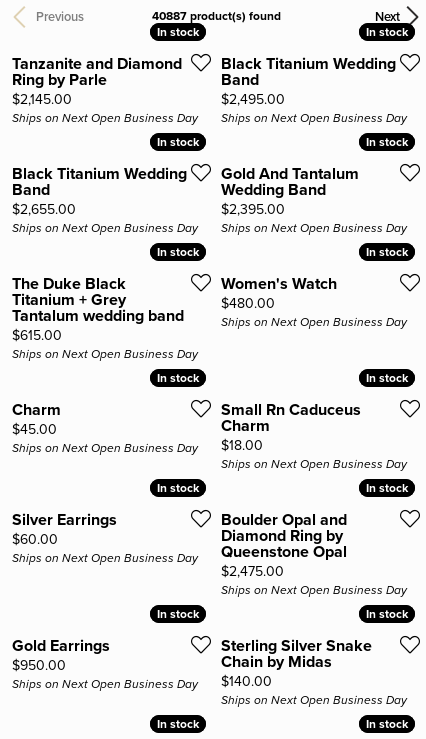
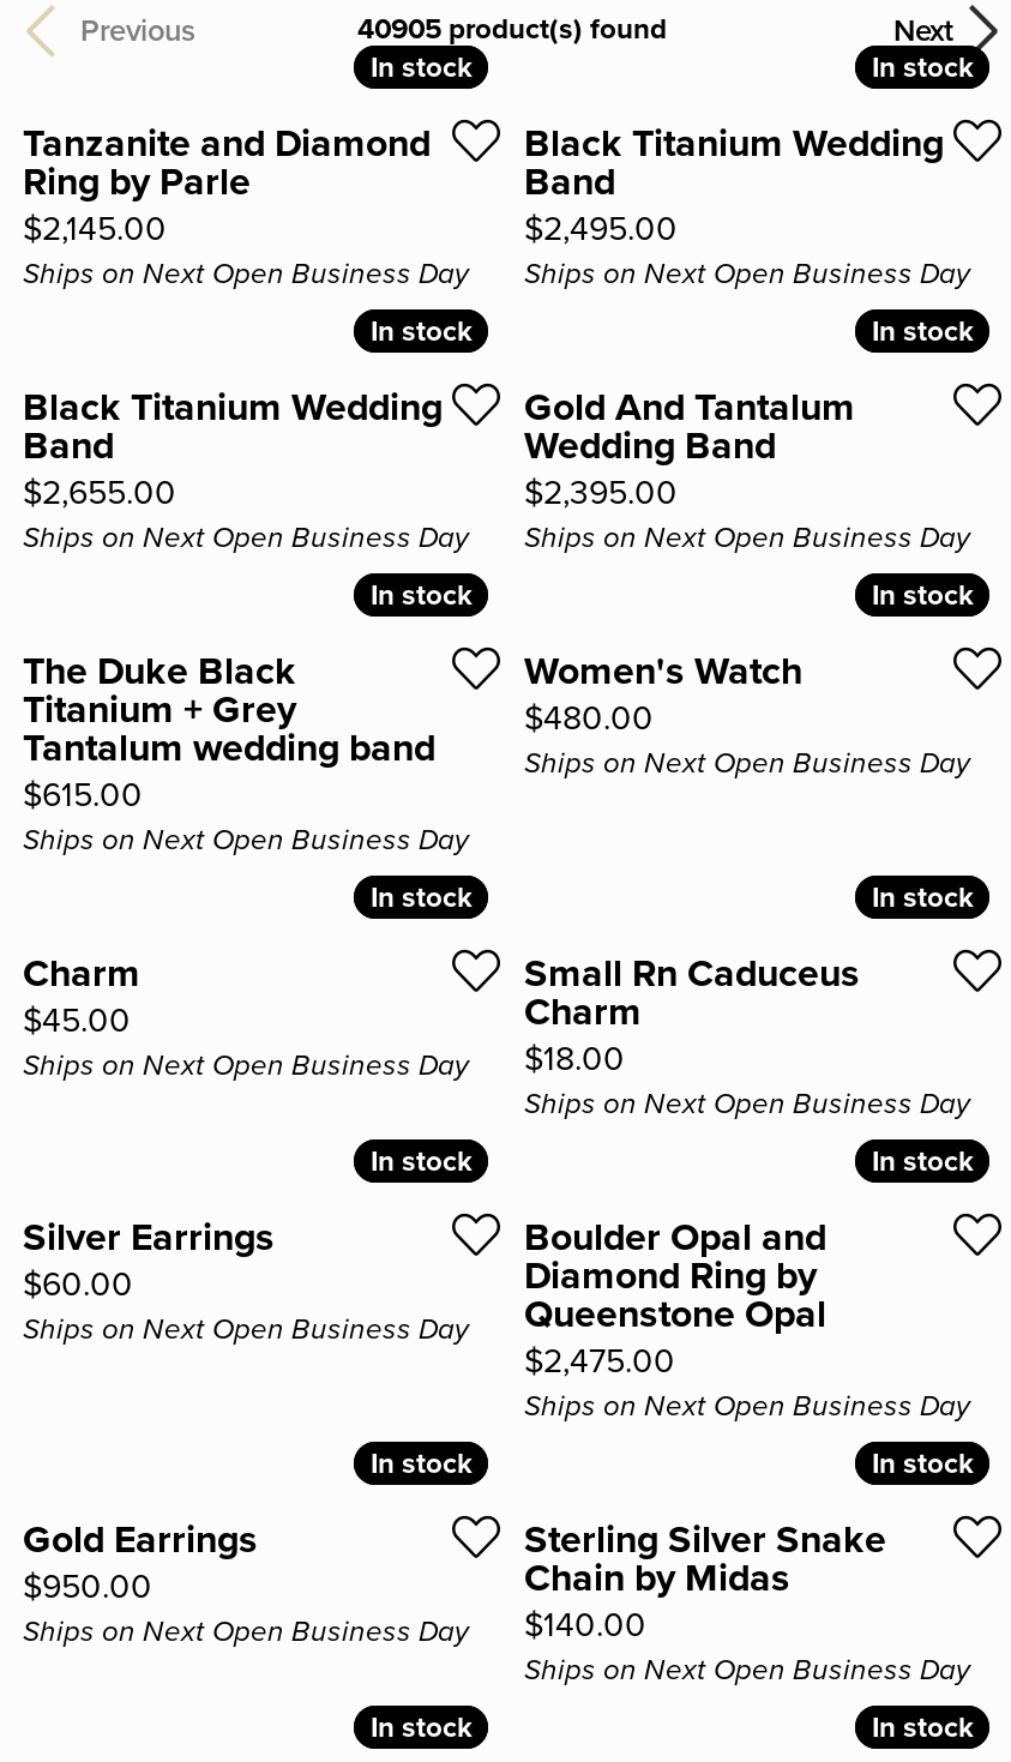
- 40887 product(s) found
+ 40905 product(s) found
